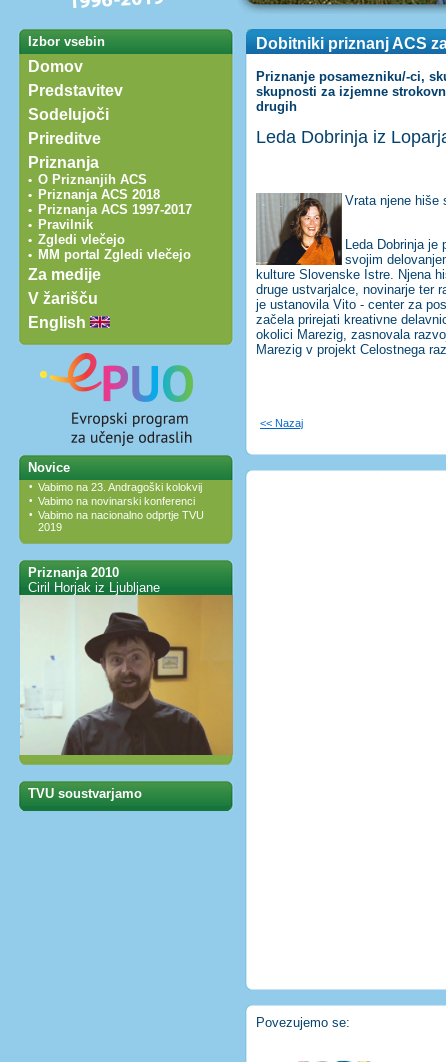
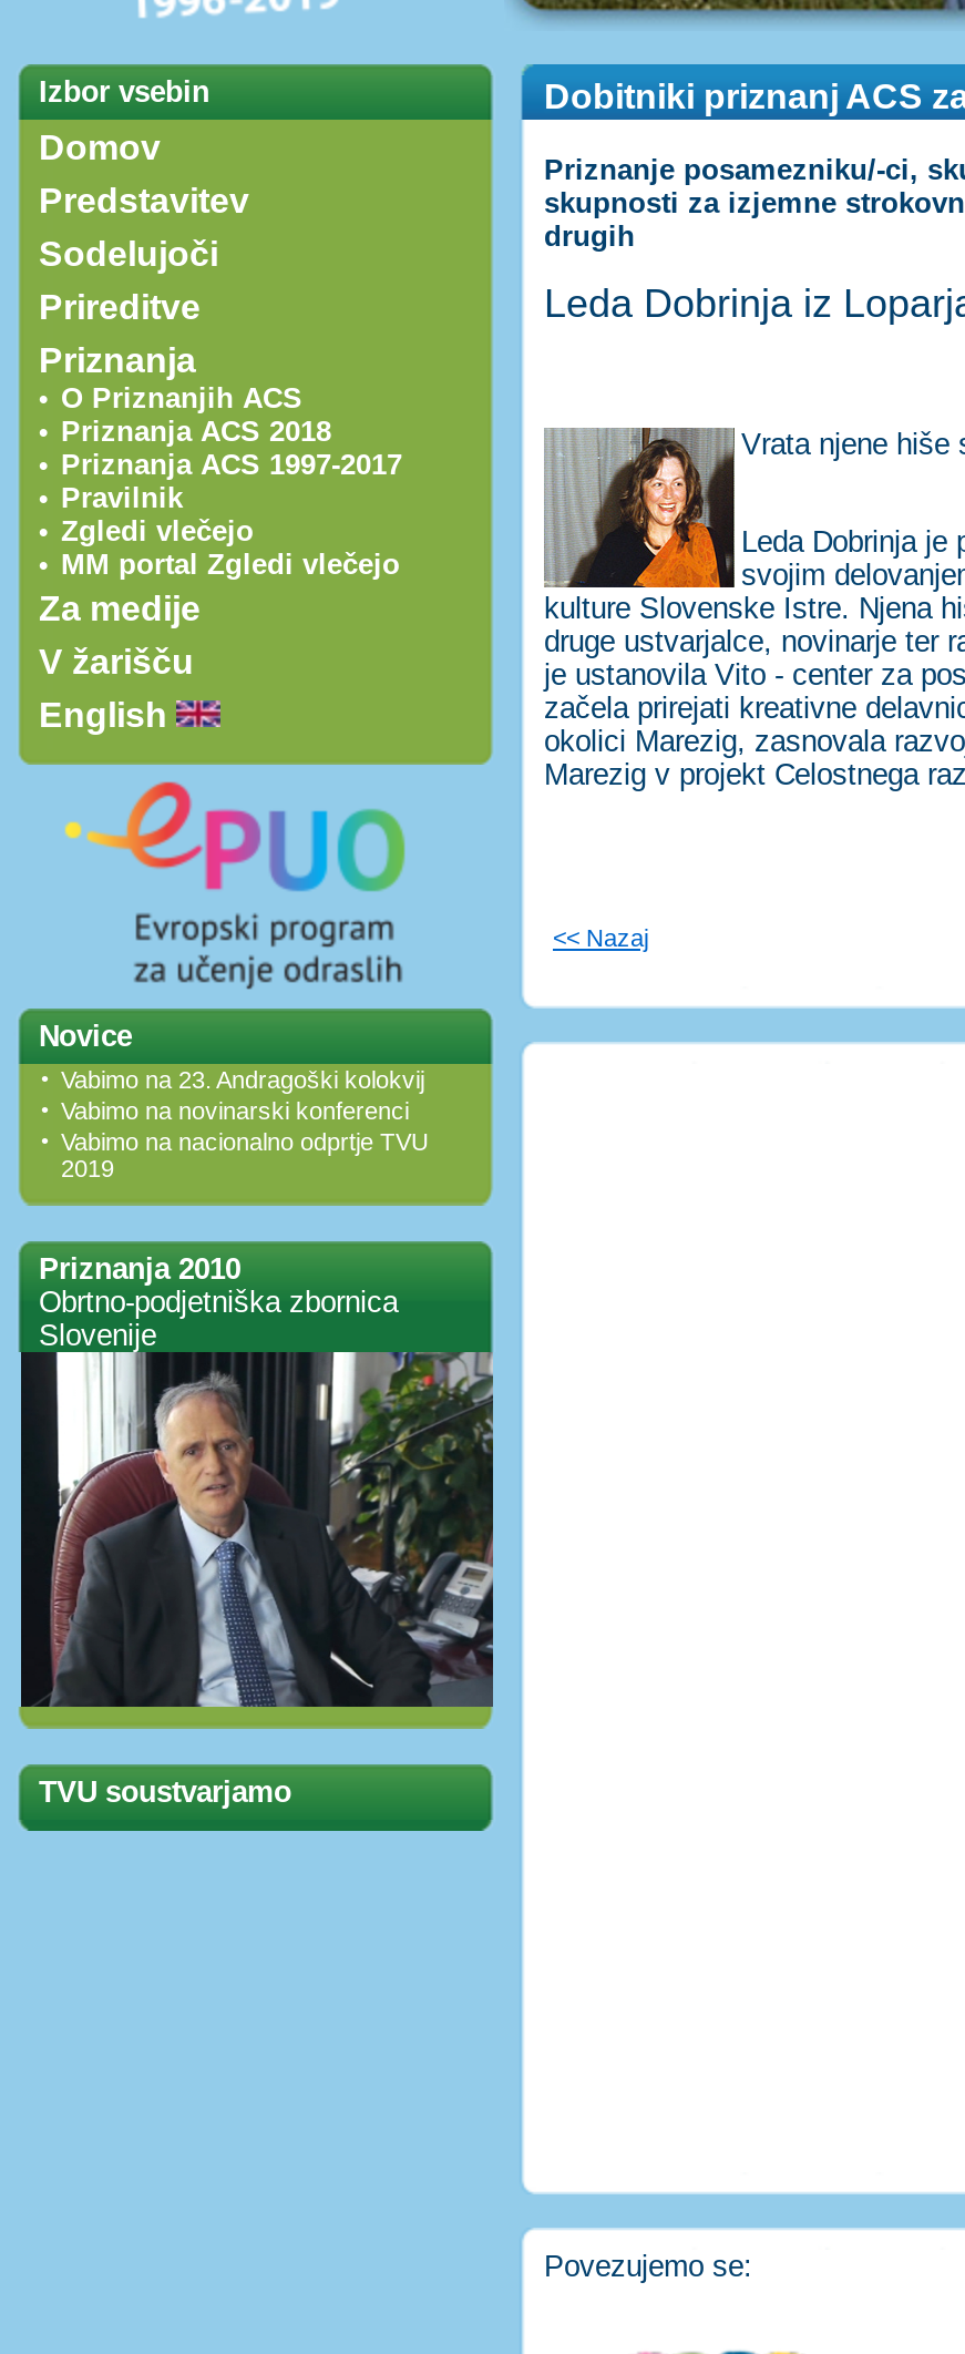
- [image]
- Ciril Horjak iz Ljubljane
+ [image]
+ Obrtno-podjetniška zbornica
+ Slovenije
